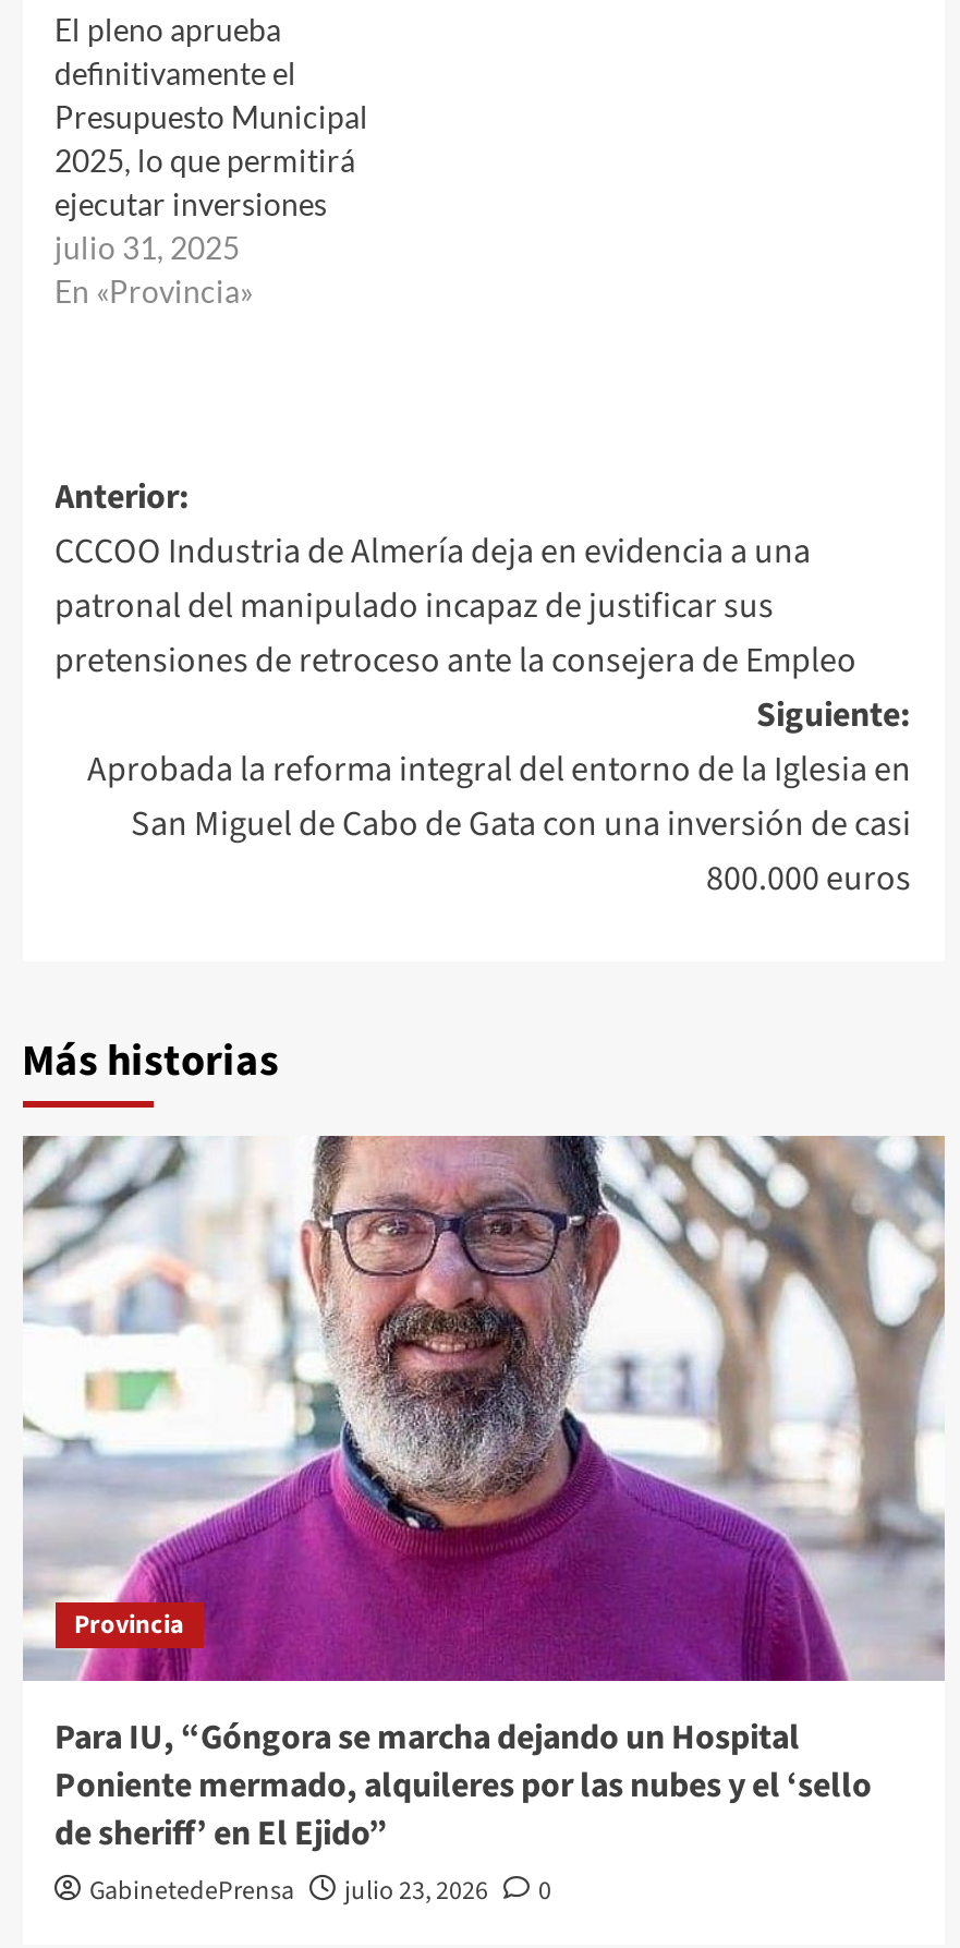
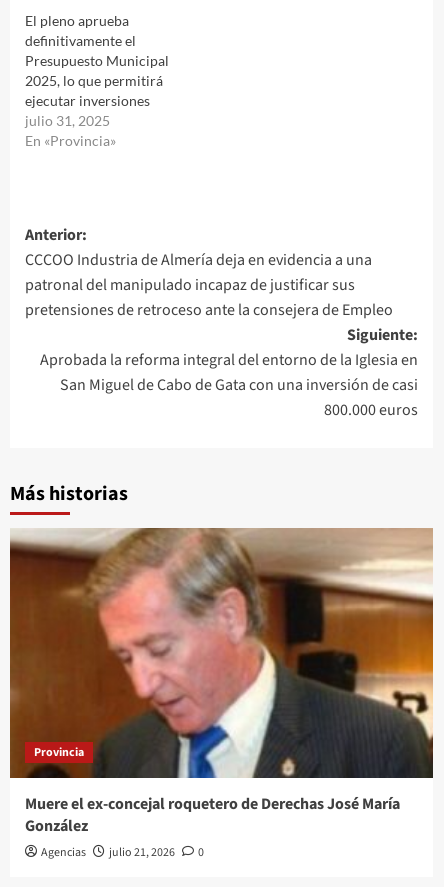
- [image]
- Para IU, “Góngora se marcha dejando un Hospital
- Poniente mermado, alquileres por las nubes y el ‘sello
- de sheriff’ en El Ejido”
- GabinetedePrensa
- julio 23, 2026
+ [image]
+ Muere el ex-concejal roquetero de Derechas José María
+ González
+ Agencias
+ julio 21, 2026
